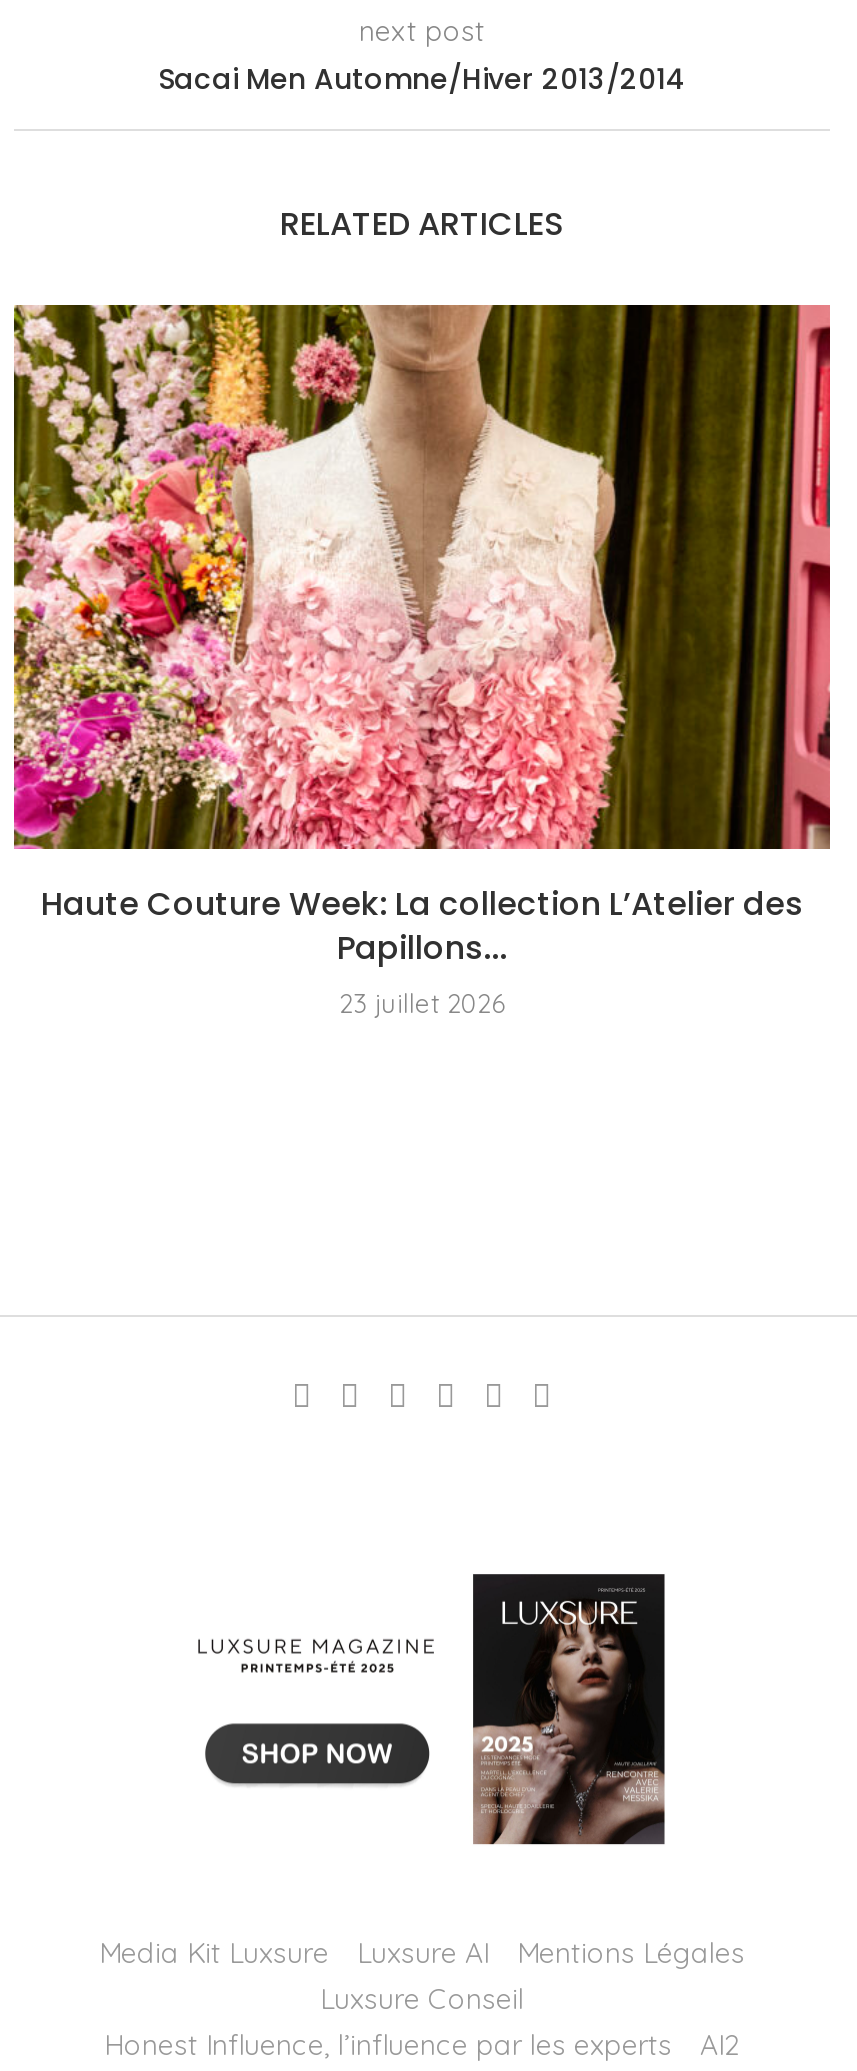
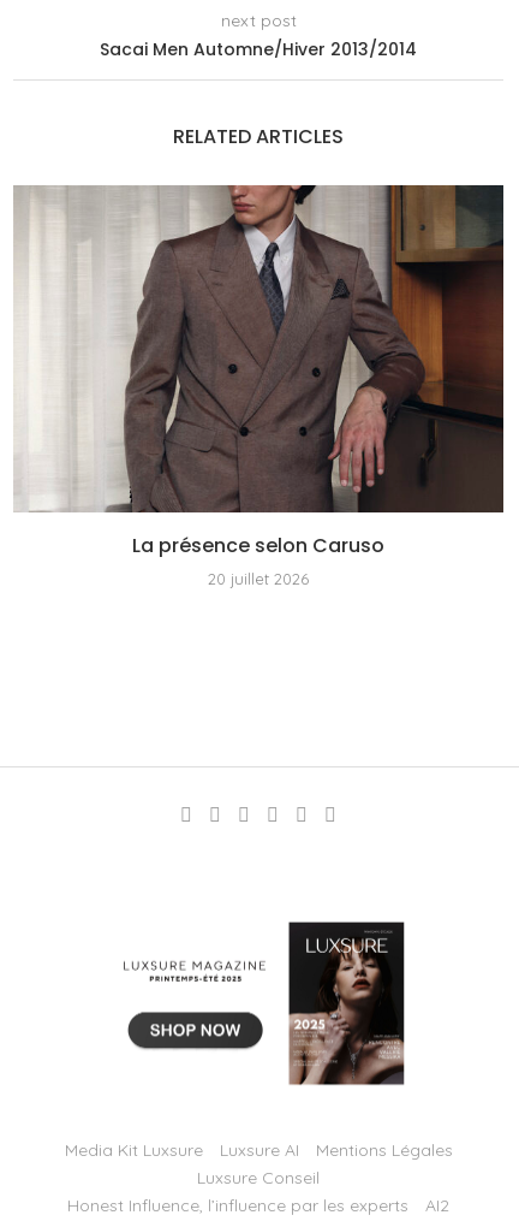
- [image]
- Haute Couture Week: La collection L’Atelier des
- Papillons...
- 23 juillet 2026
+ [image]
+ La présence selon Caruso
+ 20 juillet 2026
